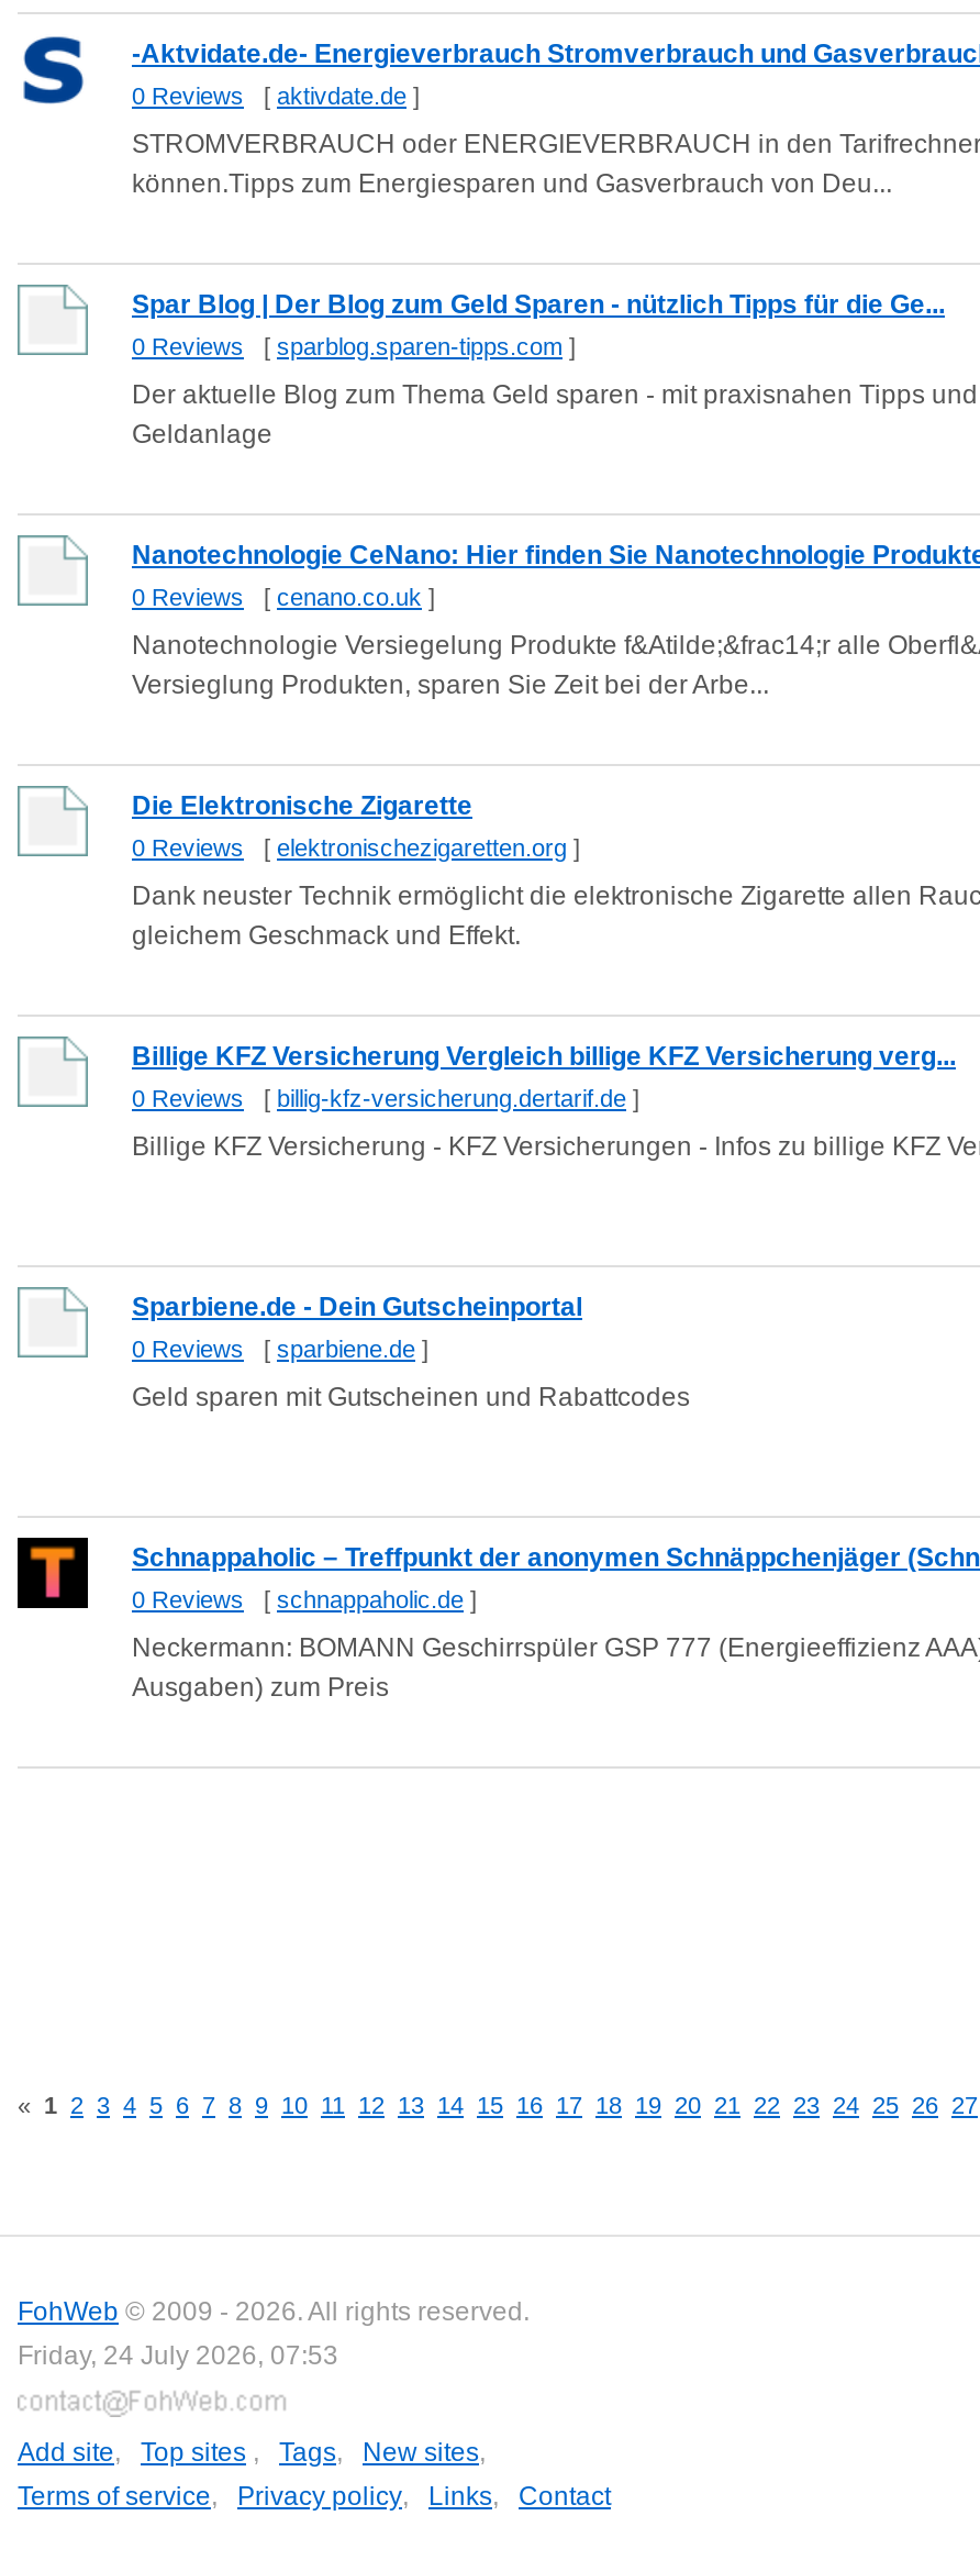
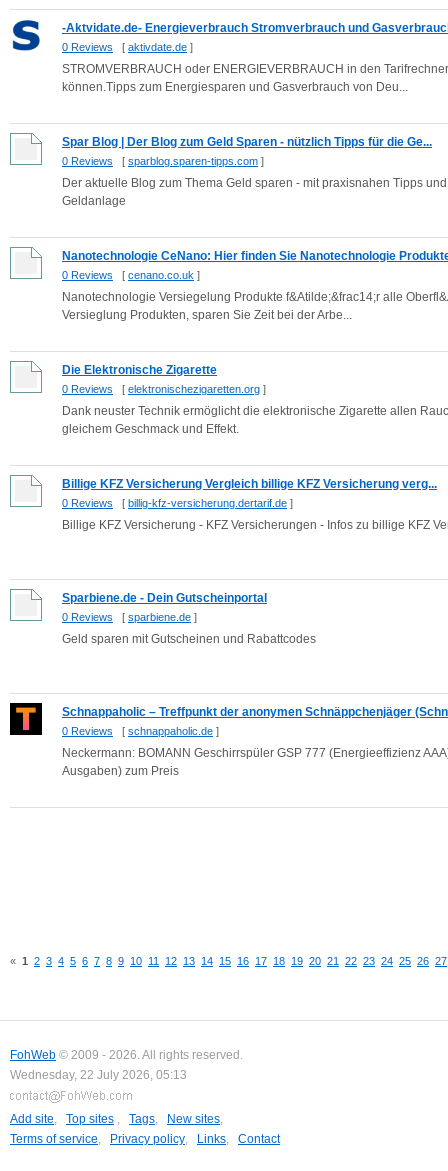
- Friday, 24 July 2026, 07:53
+ Wednesday, 22 July 2026, 05:13
